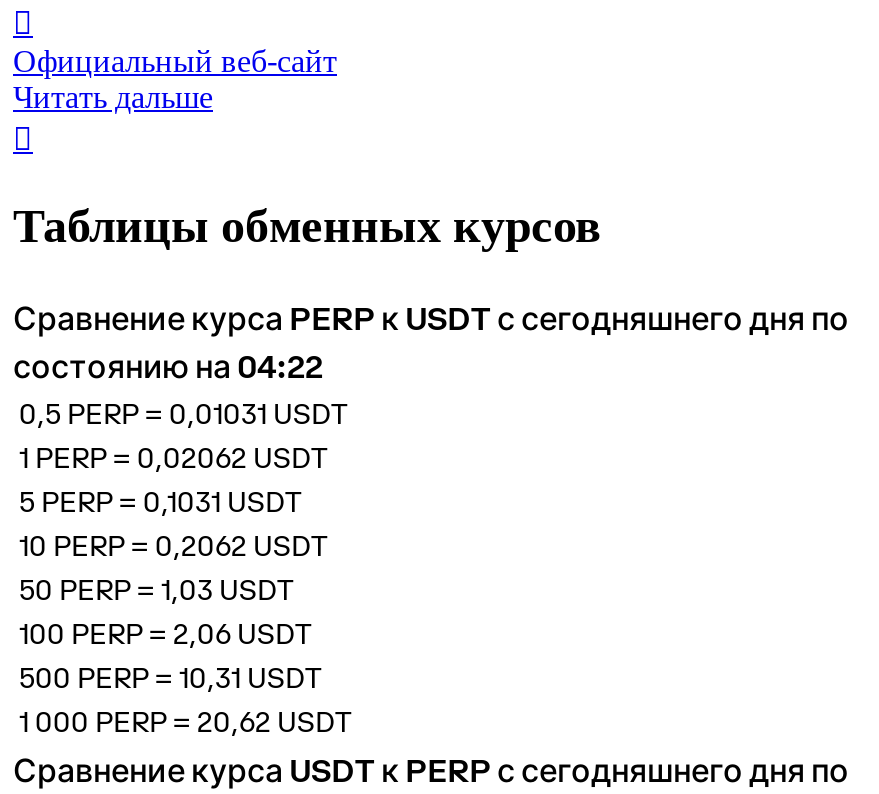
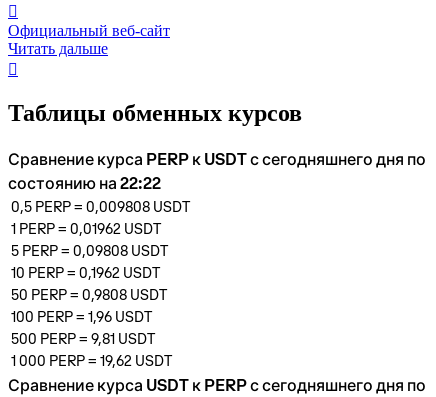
- состоянию на 04:22
+ состоянию на 22:22

- 0,5 PERP = 0,01031 USDT
+ 0,5 PERP = 0,009808 USDT

- 1 PERP = 0,02062 USDT
+ 1 PERP = 0,01962 USDT

- 5 PERP = 0,1031 USDT
+ 5 PERP = 0,09808 USDT

- 10 PERP = 0,2062 USDT
+ 10 PERP = 0,1962 USDT

- 50 PERP = 1,03 USDT
+ 50 PERP = 0,9808 USDT

- 100 PERP = 2,06 USDT
+ 100 PERP = 1,96 USDT

- 500 PERP = 10,31 USDT
+ 500 PERP = 9,81 USDT

- 1 000 PERP = 20,62 USDT
+ 1 000 PERP = 19,62 USDT
